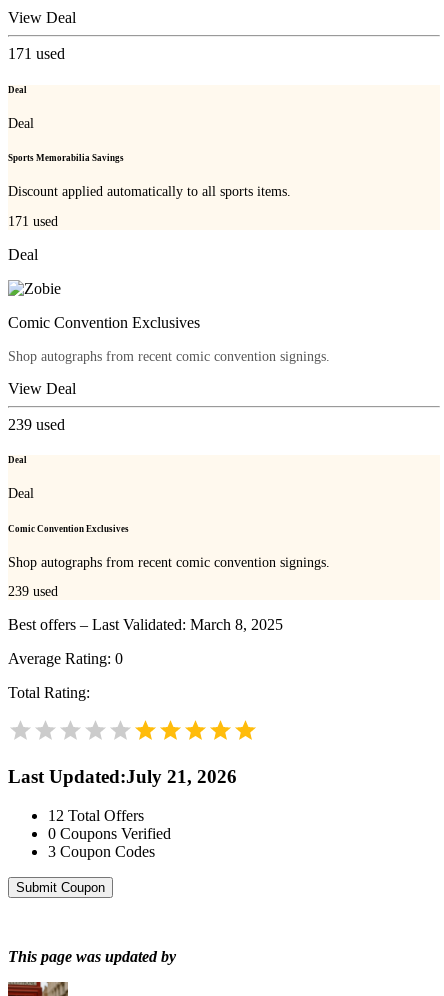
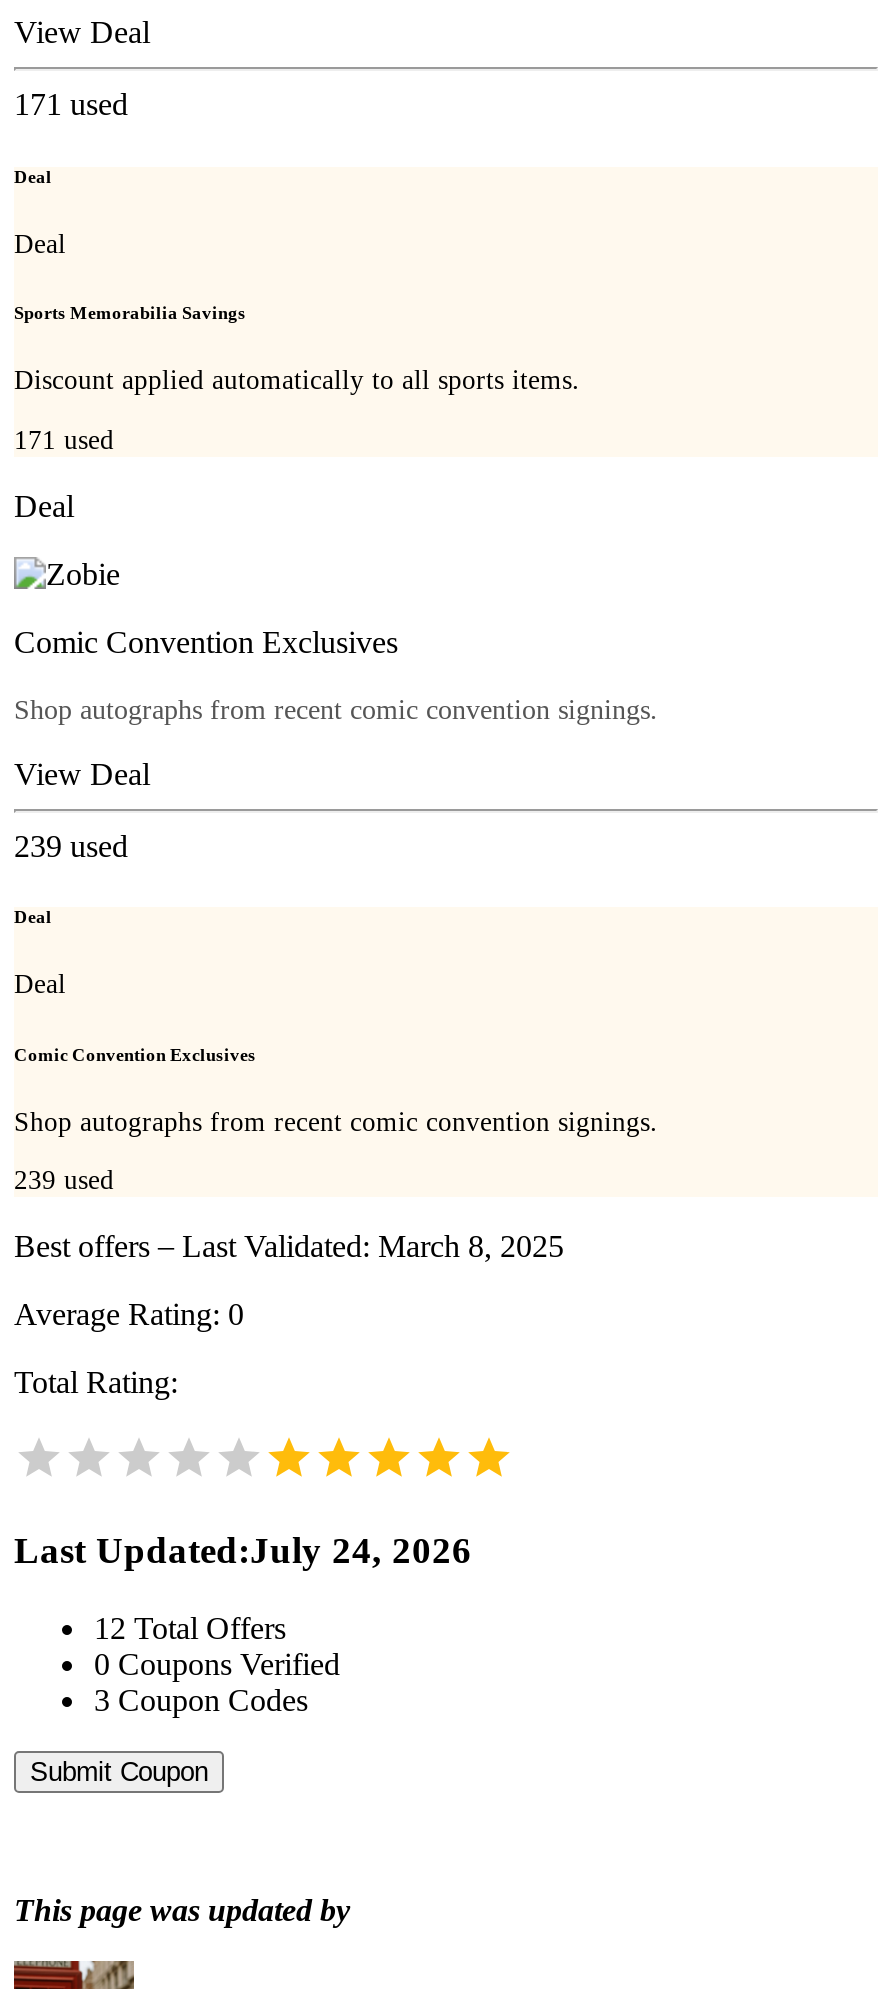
- Last Updated:July 21, 2026
+ Last Updated:July 24, 2026
